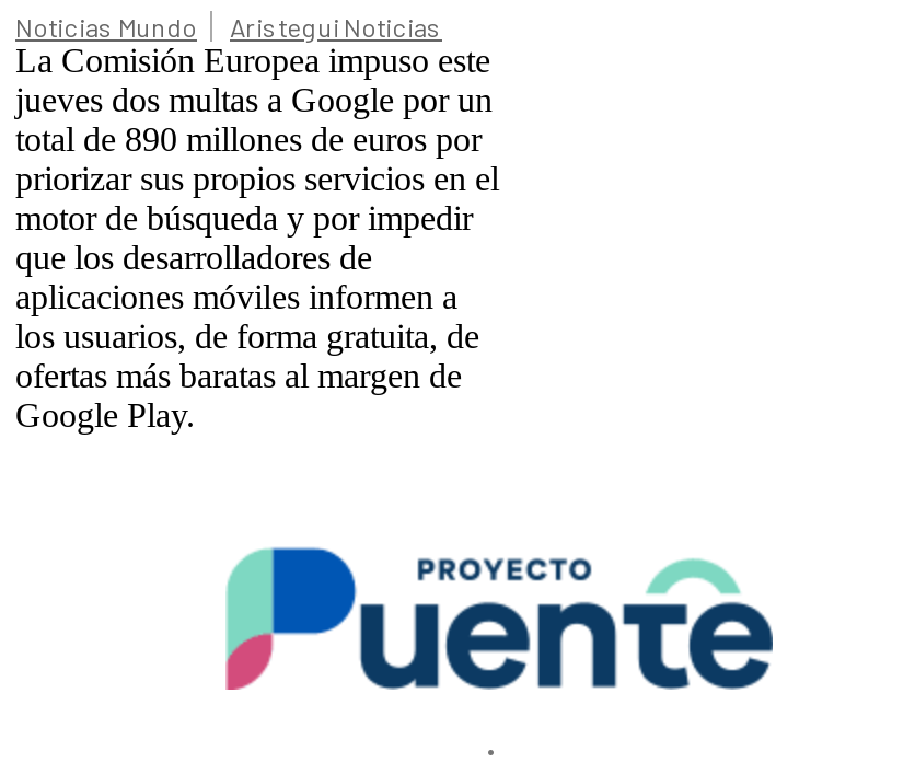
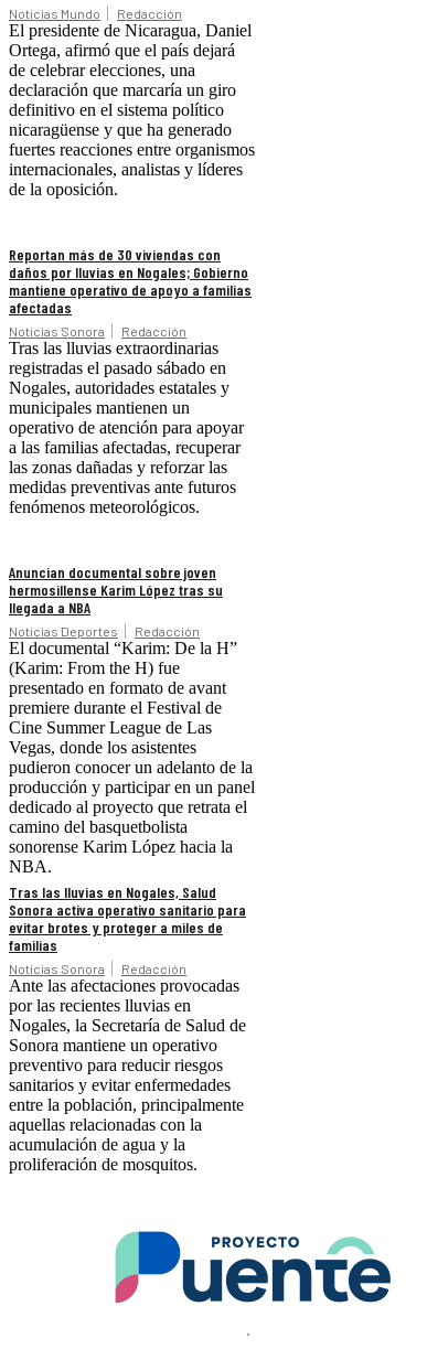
- Aristegui Noticias
- La Comisión Europea impuso este
- jueves dos multas a Google por un
- total de 890 millones de euros por
- priorizar sus propios servicios en el
- motor de búsqueda y por impedir
- que los desarrolladores de
- aplicaciones móviles informen a
- los usuarios, de forma gratuita, de
- ofertas más baratas al margen de
- Google Play.
+ Redacción
+ El presidente de Nicaragua, Daniel
+ Ortega, afirmó que el país dejará
+ de celebrar elecciones, una
+ declaración que marcaría un giro
+ definitivo en el sistema político
+ nicaragüense y que ha generado
+ fuertes reacciones entre organismos
+ internacionales, analistas y líderes
+ de la oposición.
+ Reportan más de 30 viviendas con
+ daños por lluvias en Nogales; Gobierno
+ mantiene operativo de apoyo a familias
+ afectadas
+ Noticias Sonora
+ Redacción
+ Tras las lluvias extraordinarias
+ registradas el pasado sábado en
+ Nogales, autoridades estatales y
+ municipales mantienen un
+ operativo de atención para apoyar
+ a las familias afectadas, recuperar
+ las zonas dañadas y reforzar las
+ medidas preventivas ante futuros
+ fenómenos meteorológicos.
+ Anuncian documental sobre joven
+ hermosillense Karim López tras su
+ llegada a NBA
+ Noticias Deportes
+ Redacción
+ El documental “Karim: De la H”
+ (Karim: From the H) fue
+ presentado en formato de avant
+ premiere durante el Festival de
+ Cine Summer League de Las
+ Vegas, donde los asistentes
+ pudieron conocer un adelanto de la
+ producción y participar en un panel
+ dedicado al proyecto que retrata el
+ camino del basquetbolista
+ sonorense Karim López hacia la
+ NBA.
+ Tras las lluvias en Nogales, Salud
+ Sonora activa operativo sanitario para
+ evitar brotes y proteger a miles de
+ familias
+ Noticias Sonora
+ Redacción
+ Ante las afectaciones provocadas
+ por las recientes lluvias en
+ Nogales, la Secretaría de Salud de
+ Sonora mantiene un operativo
+ preventivo para reducir riesgos
+ sanitarios y evitar enfermedades
+ entre la población, principalmente
+ aquellas relacionadas con la
+ acumulación de agua y la
+ proliferación de mosquitos.
